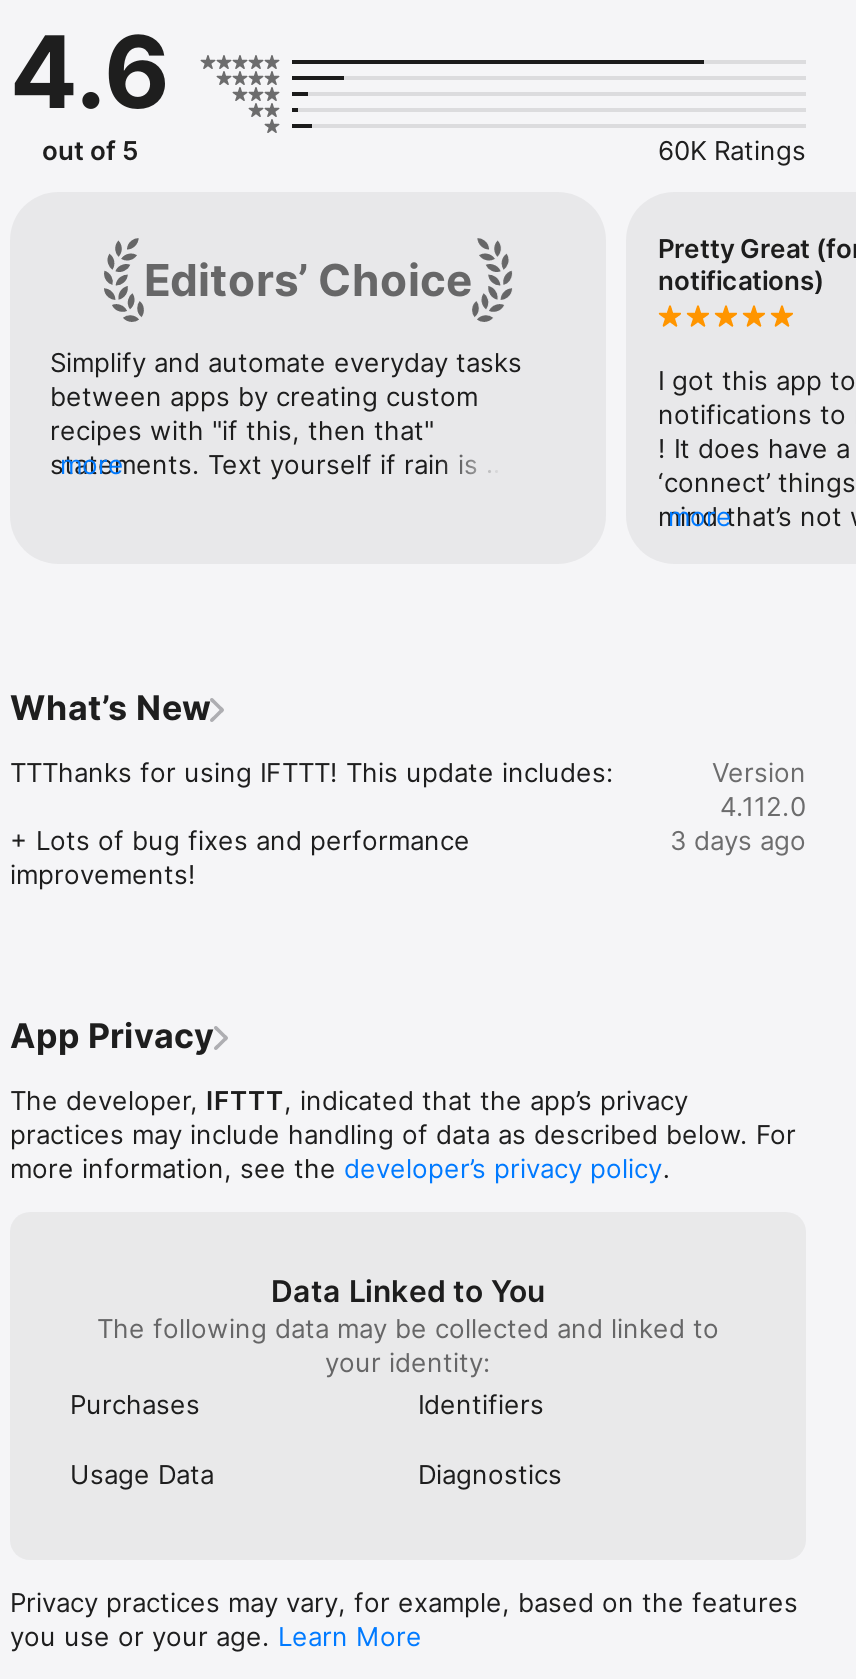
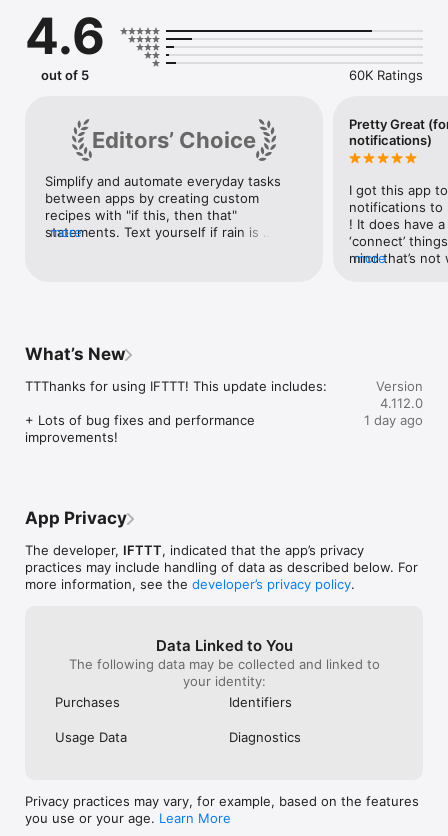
- 3 days ago
+ 1 day ago
